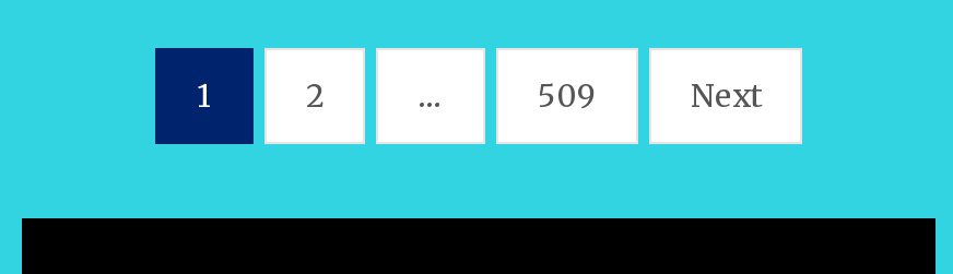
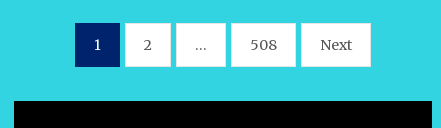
- 509
+ 508
